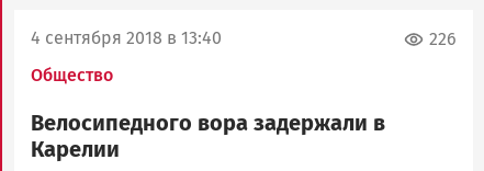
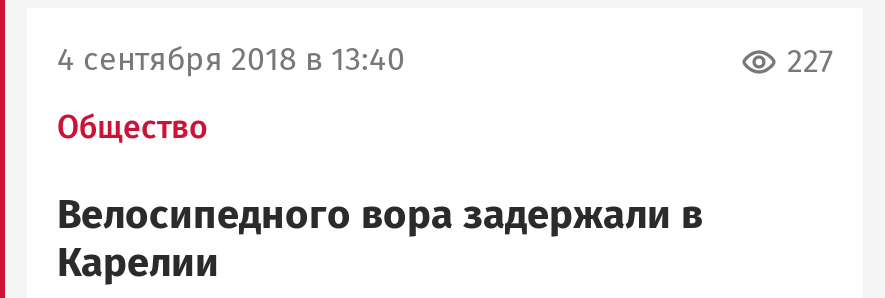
- 226
+ 227
